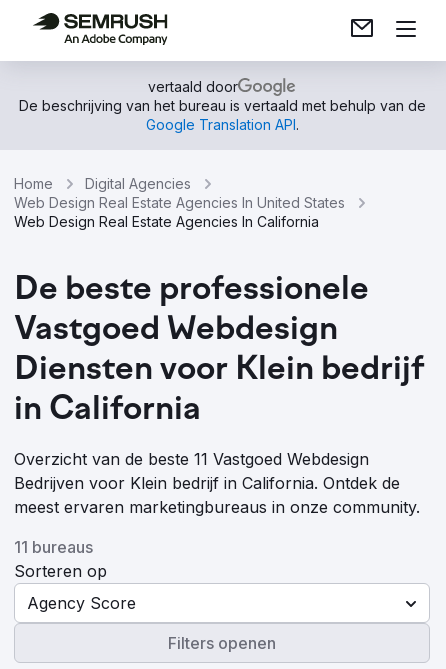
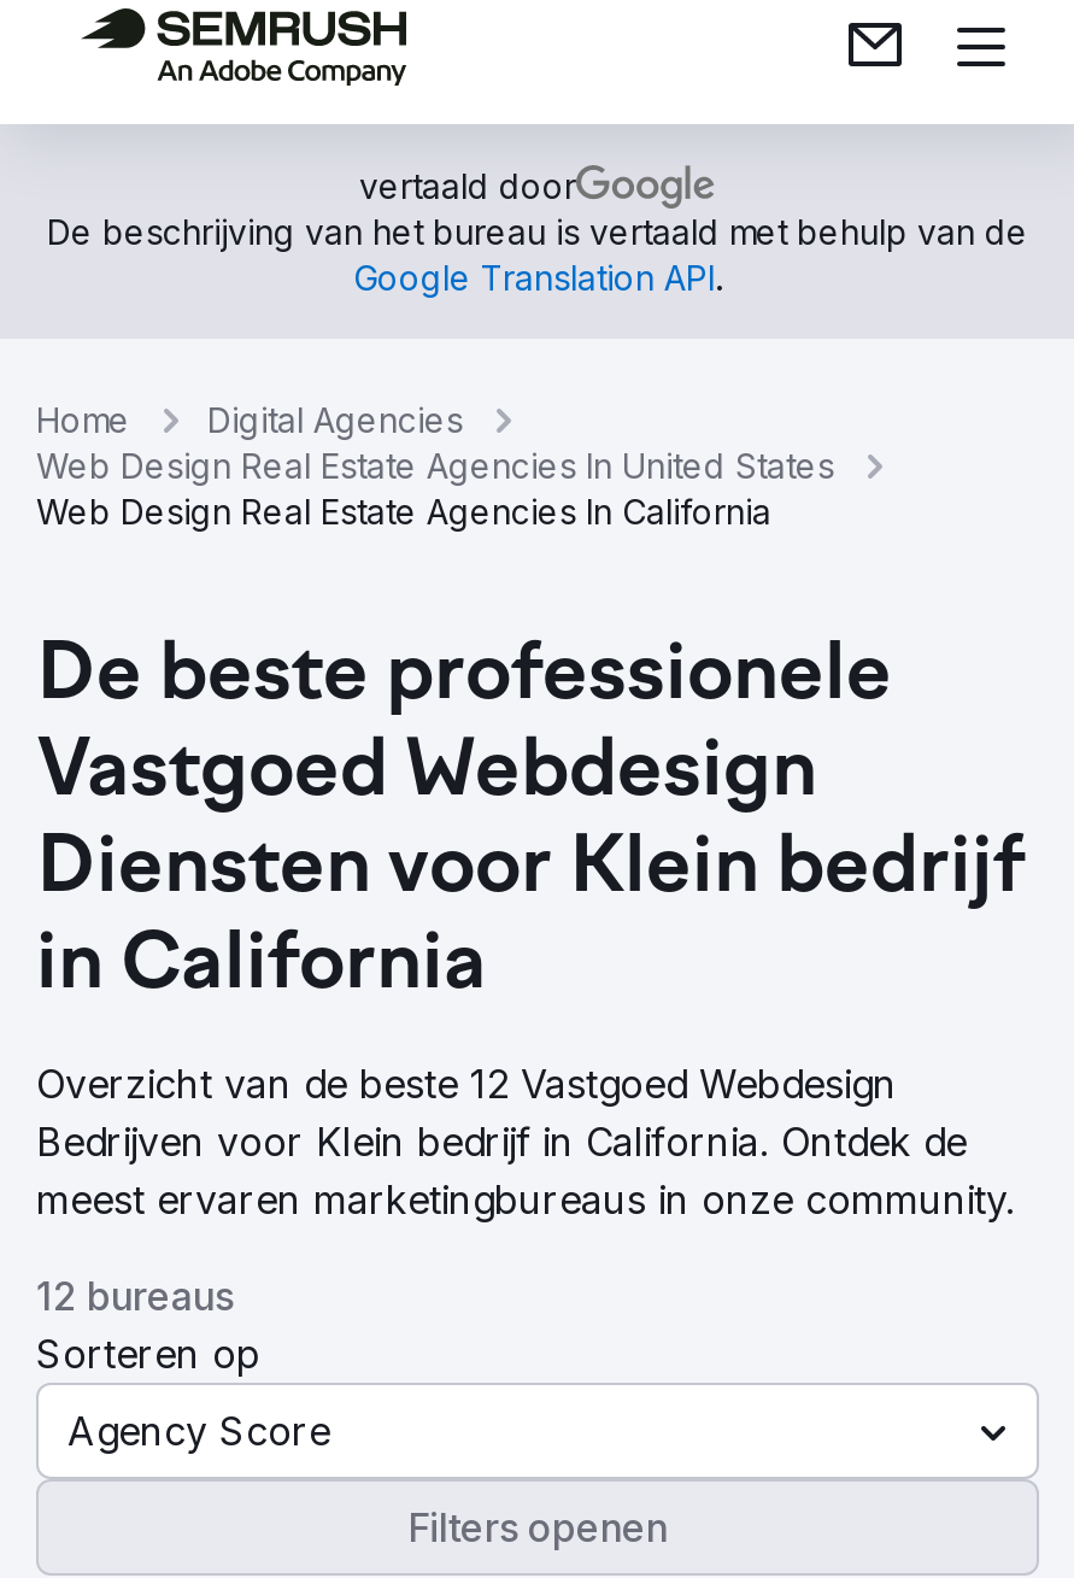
- Overzicht van de beste 11 Vastgoed Webdesign
+ Overzicht van de beste 12 Vastgoed Webdesign

- 11 bureaus
+ 12 bureaus
